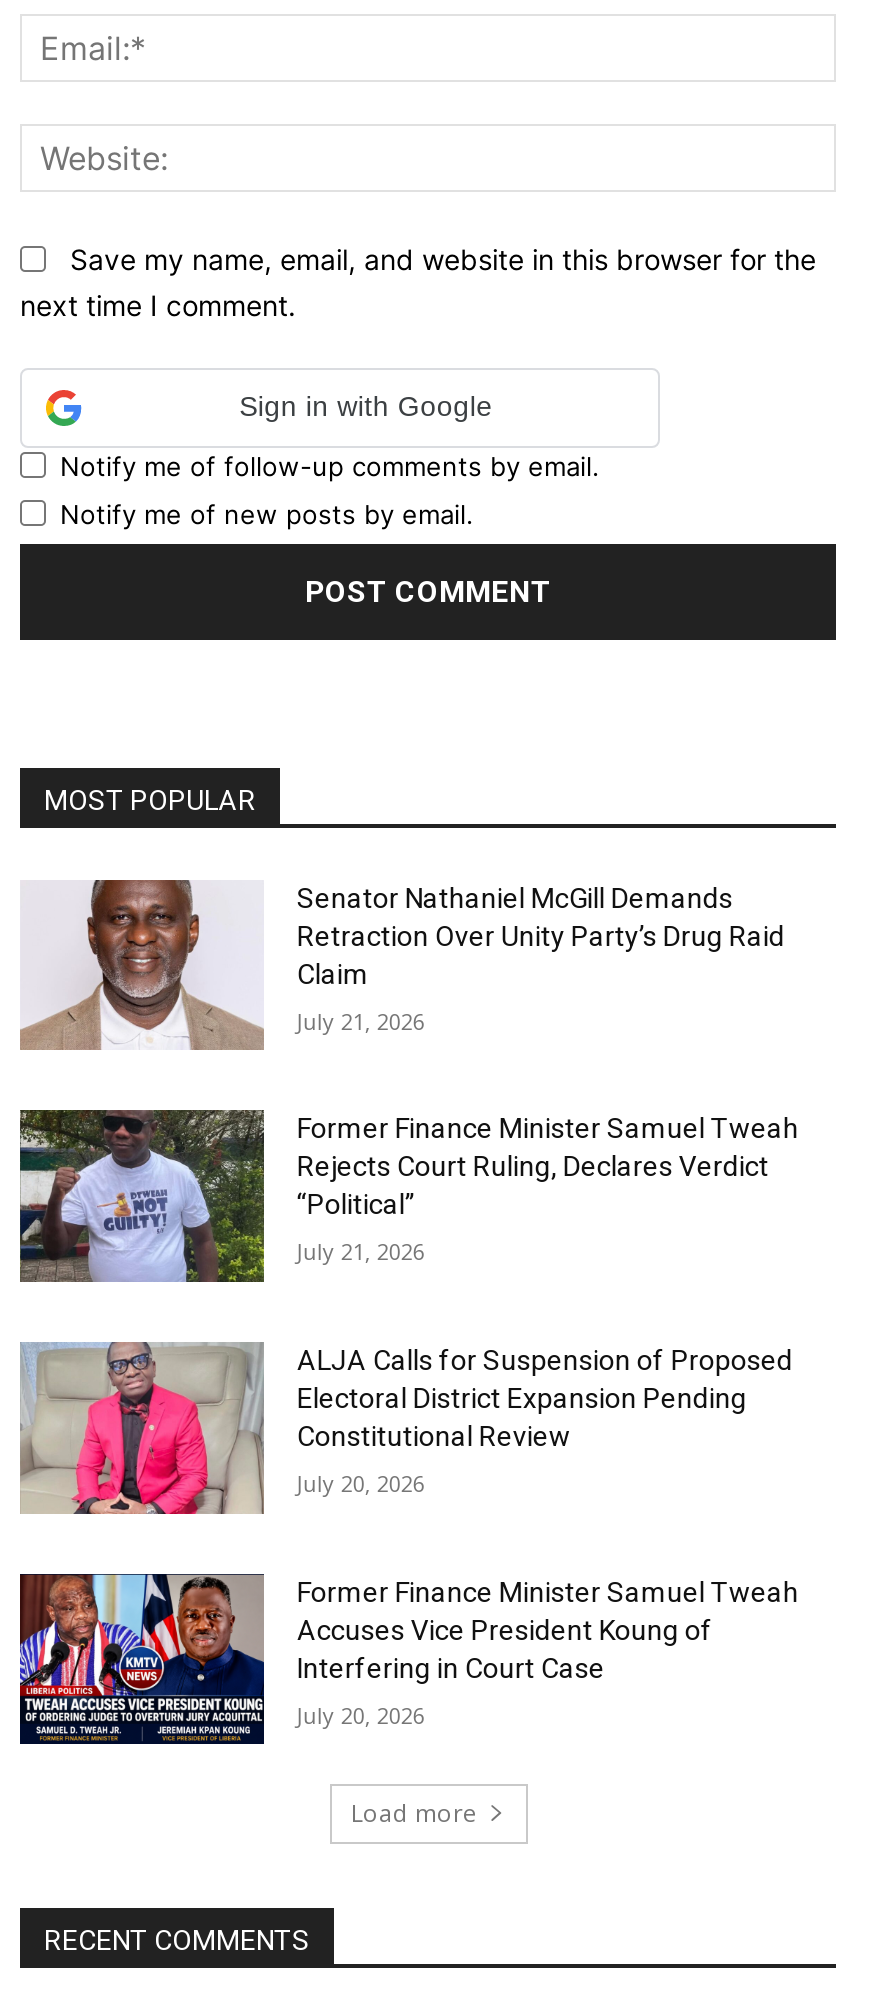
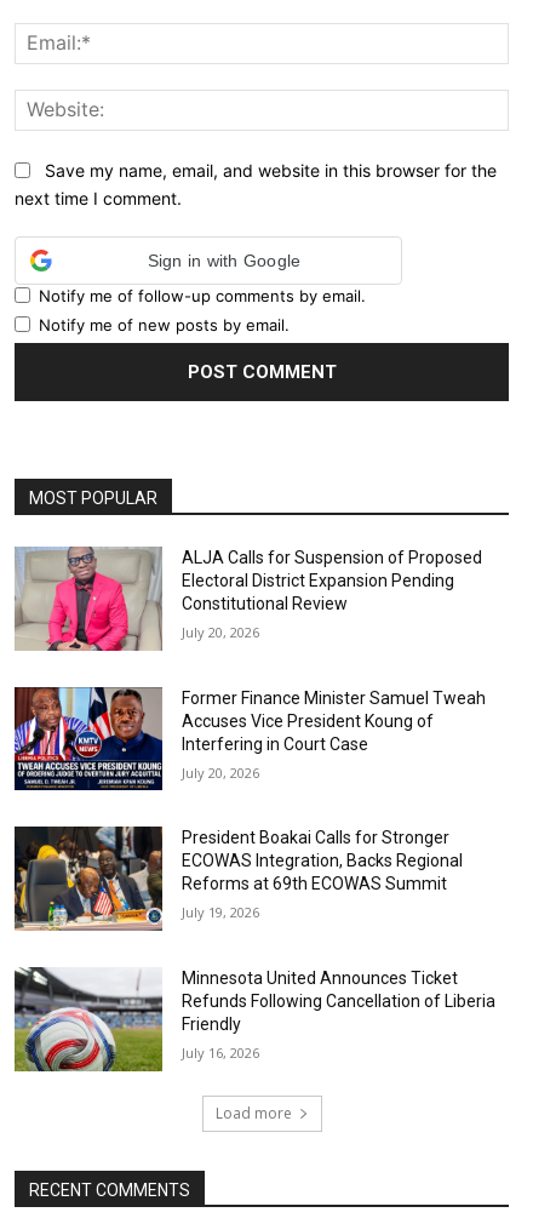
- [image]
- Senator Nathaniel McGill Demands
- Retraction Over Unity Party’s Drug Raid
- Claim
- July 21, 2026
- Former Finance Minister Samuel Tweah
- Rejects Court Ruling, Declares Verdict
- “Political”
- July 21, 2026

- [image]

moved up: [image] | ALJA Calls for Suspension of Proposed | Electoral District Expansion Pending | ... | Interfering in Court Case | July 20, 2026

+ [image]
+ President Boakai Calls for Stronger
+ ECOWAS Integration, Backs Regional
+ Reforms at 69th ECOWAS Summit
+ July 19, 2026
+ Minnesota United Announces Ticket
+ Refunds Following Cancellation of Liberia
+ Friendly
+ July 16, 2026

+ [image]
